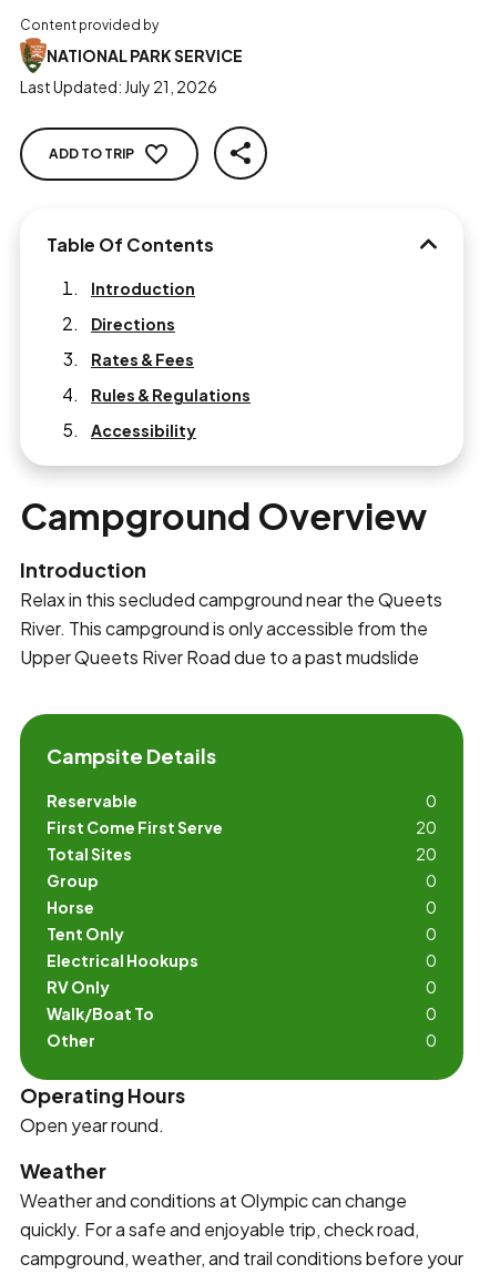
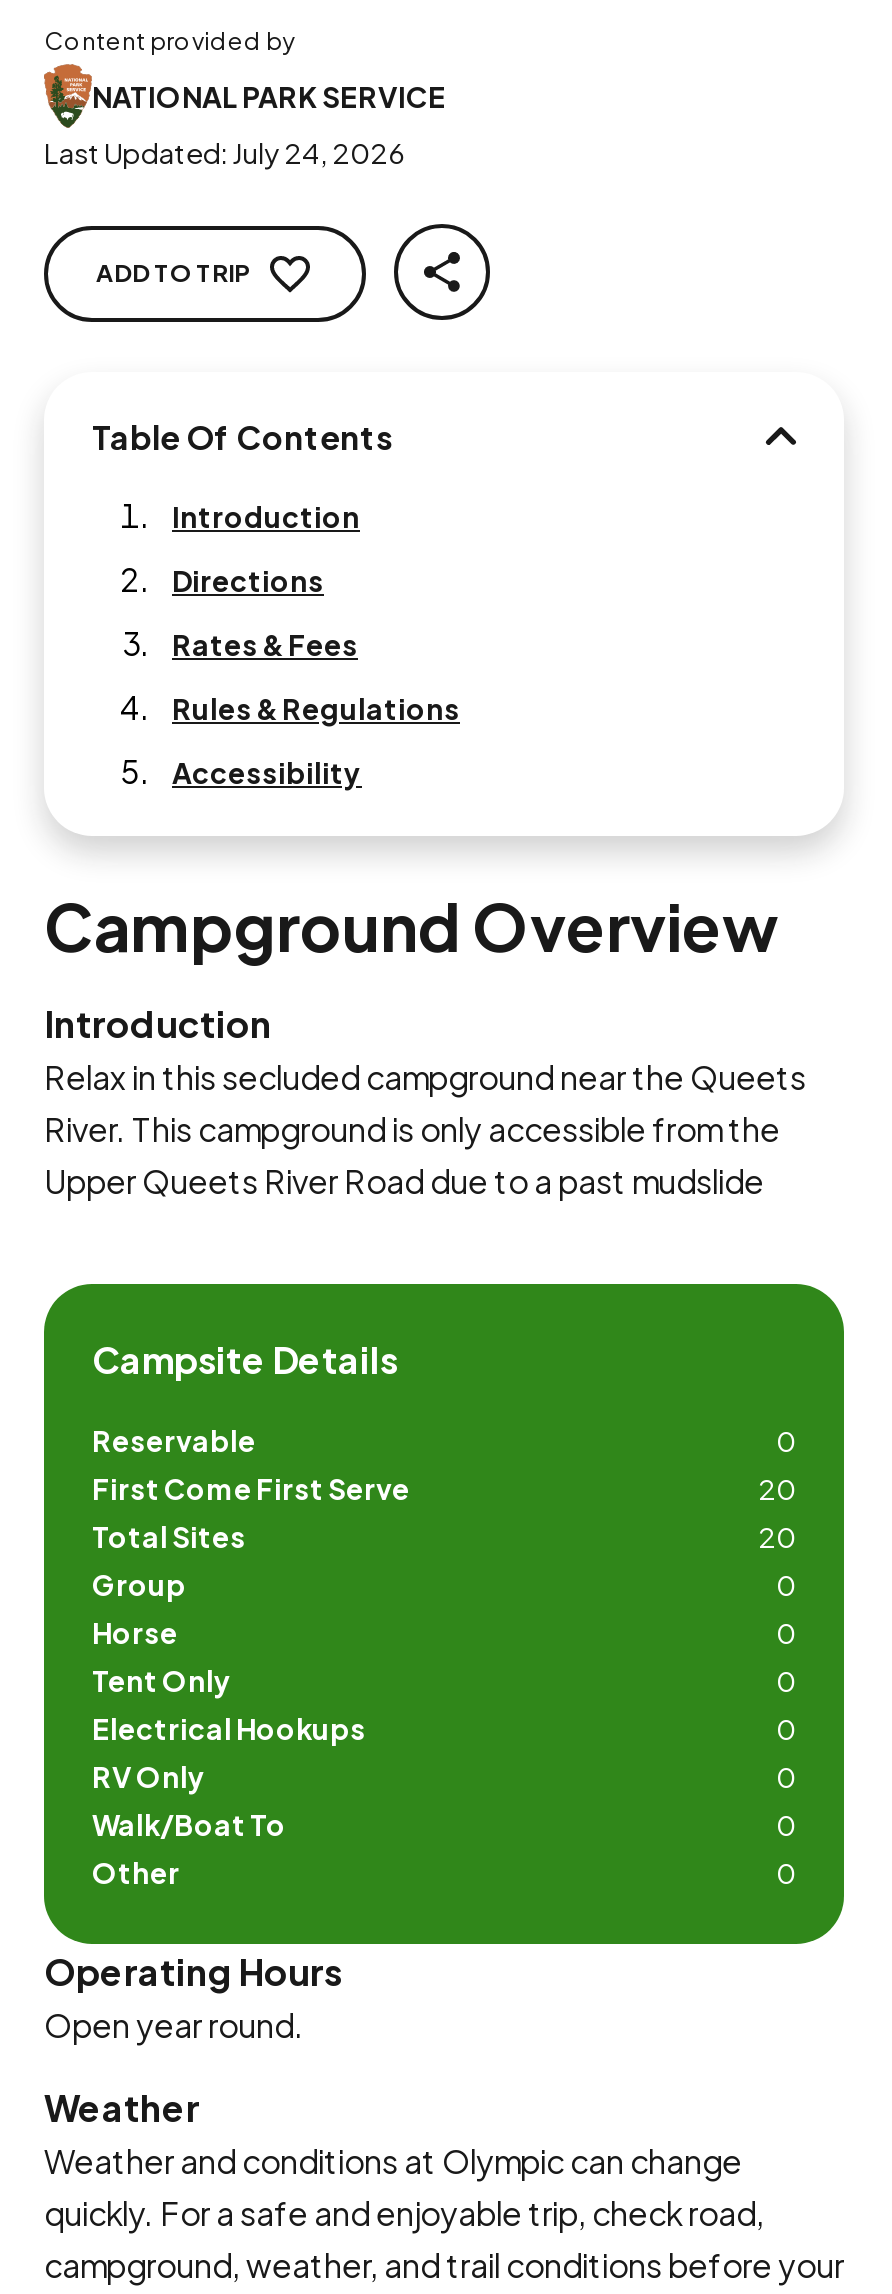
- Last Updated: July 21, 2026
+ Last Updated: July 24, 2026
